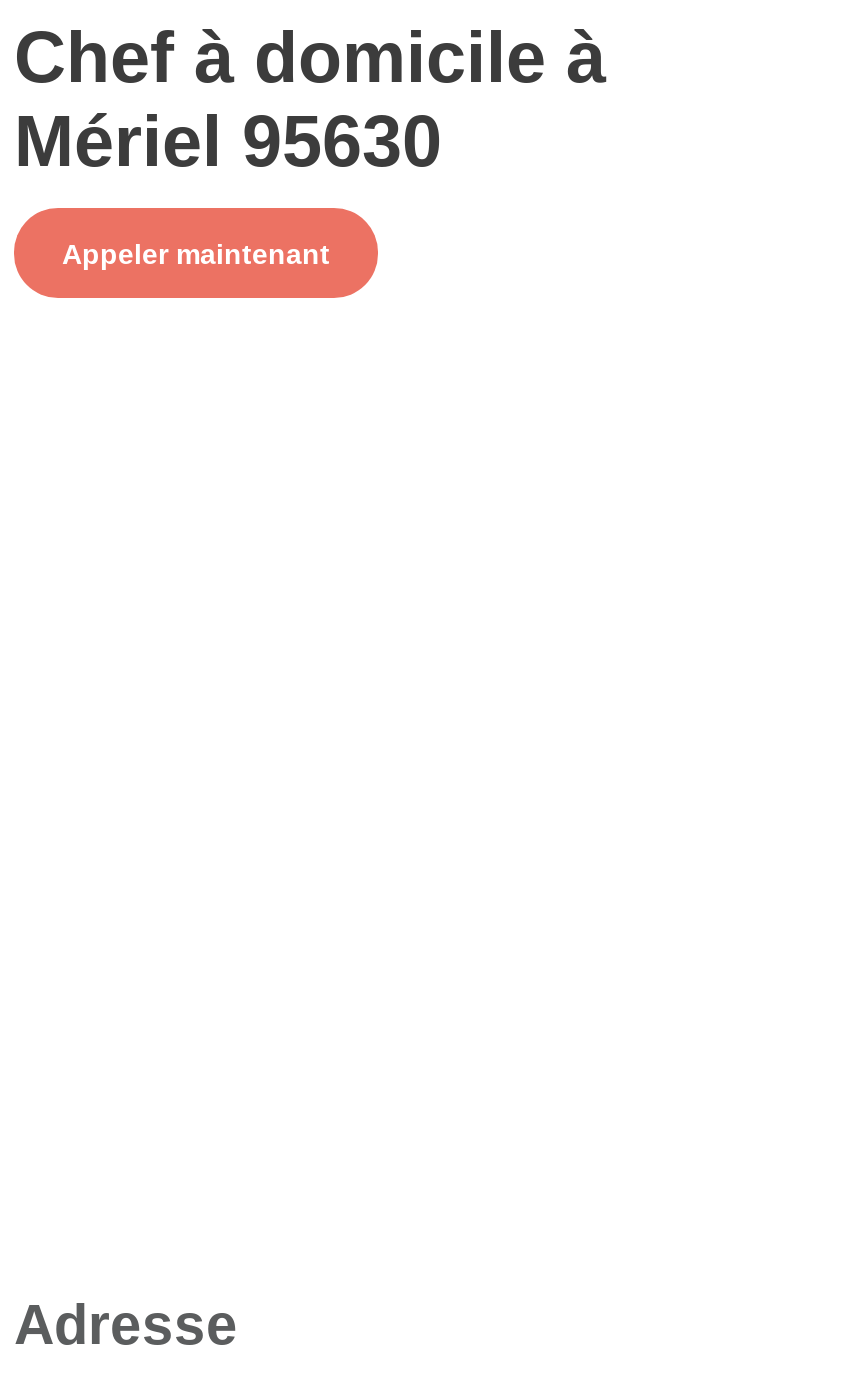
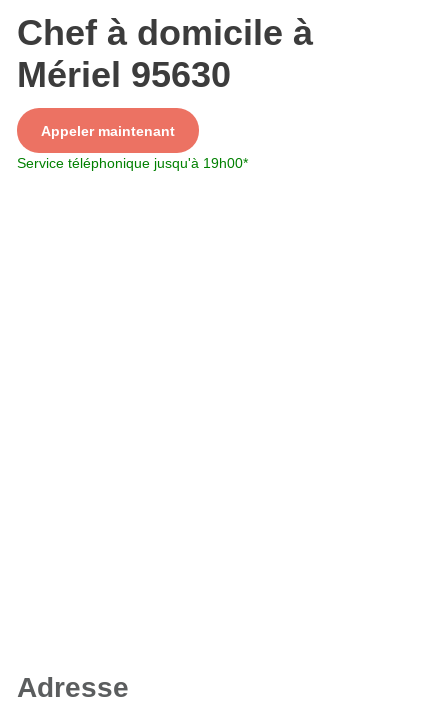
+ Service téléphonique jusqu'à 19h00*
